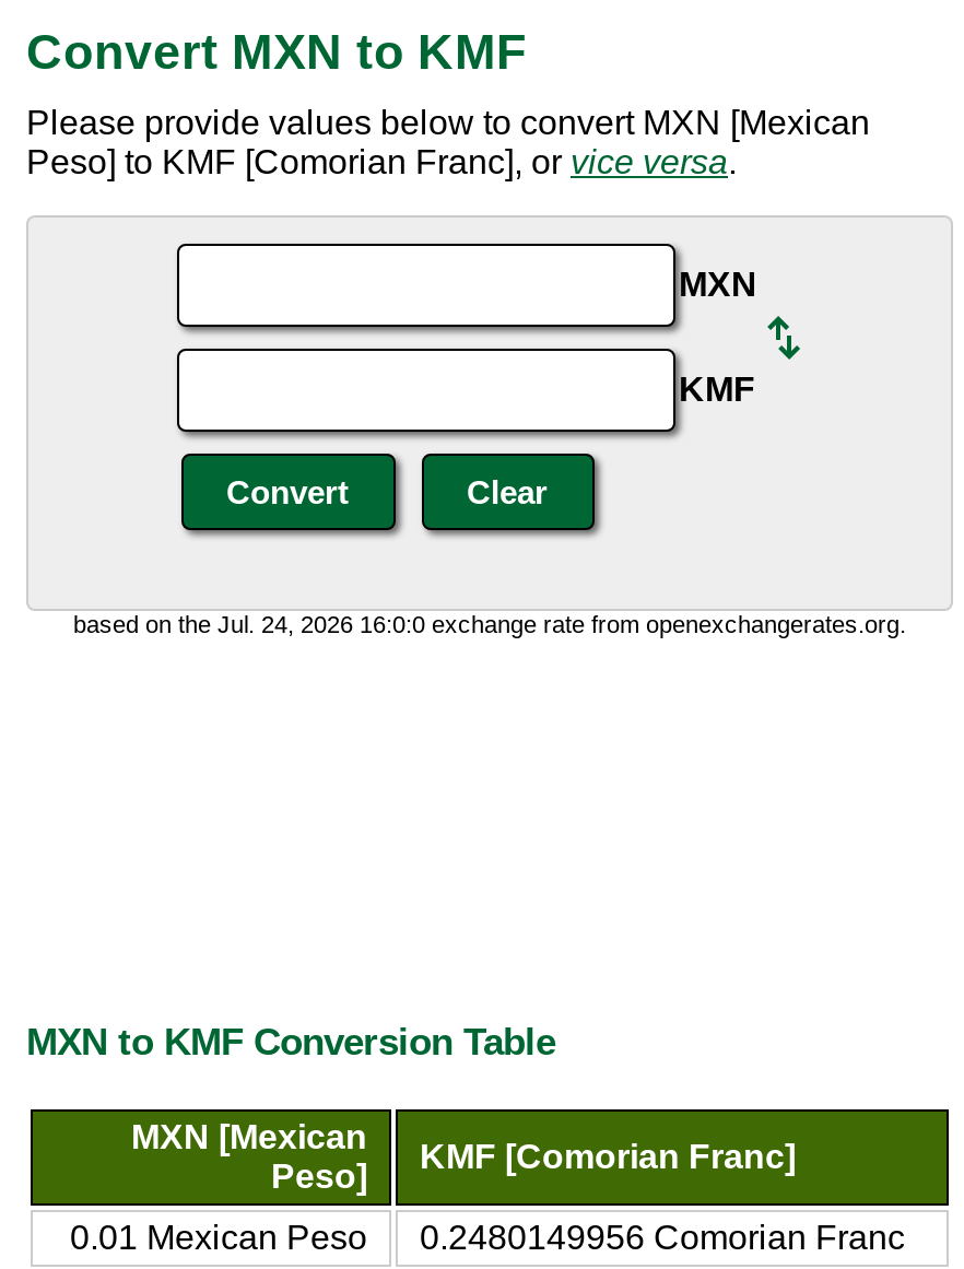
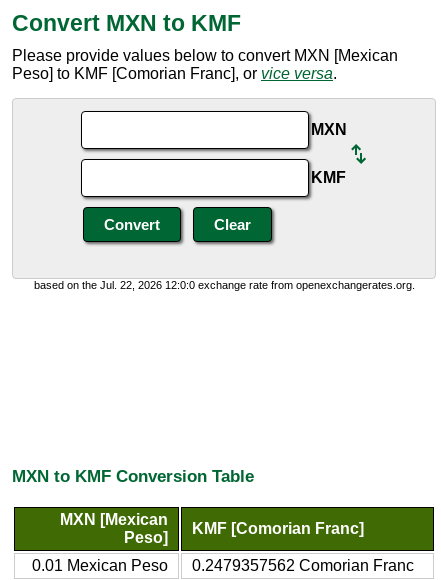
- based on the Jul. 24, 2026 16:0:0 exchange rate from openexchangerates.org.
+ based on the Jul. 22, 2026 12:0:0 exchange rate from openexchangerates.org.

- 0.2480149956 Comorian Franc
+ 0.2479357562 Comorian Franc
